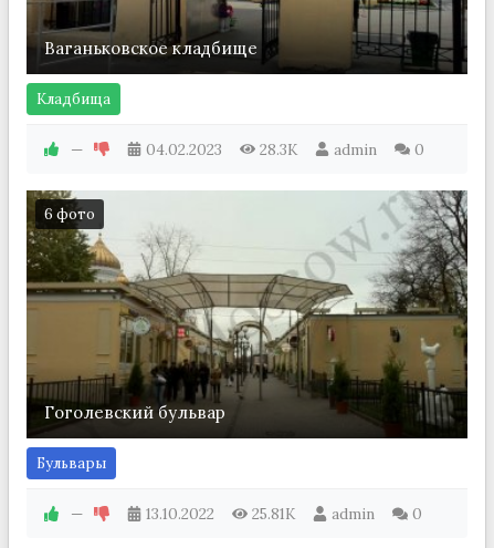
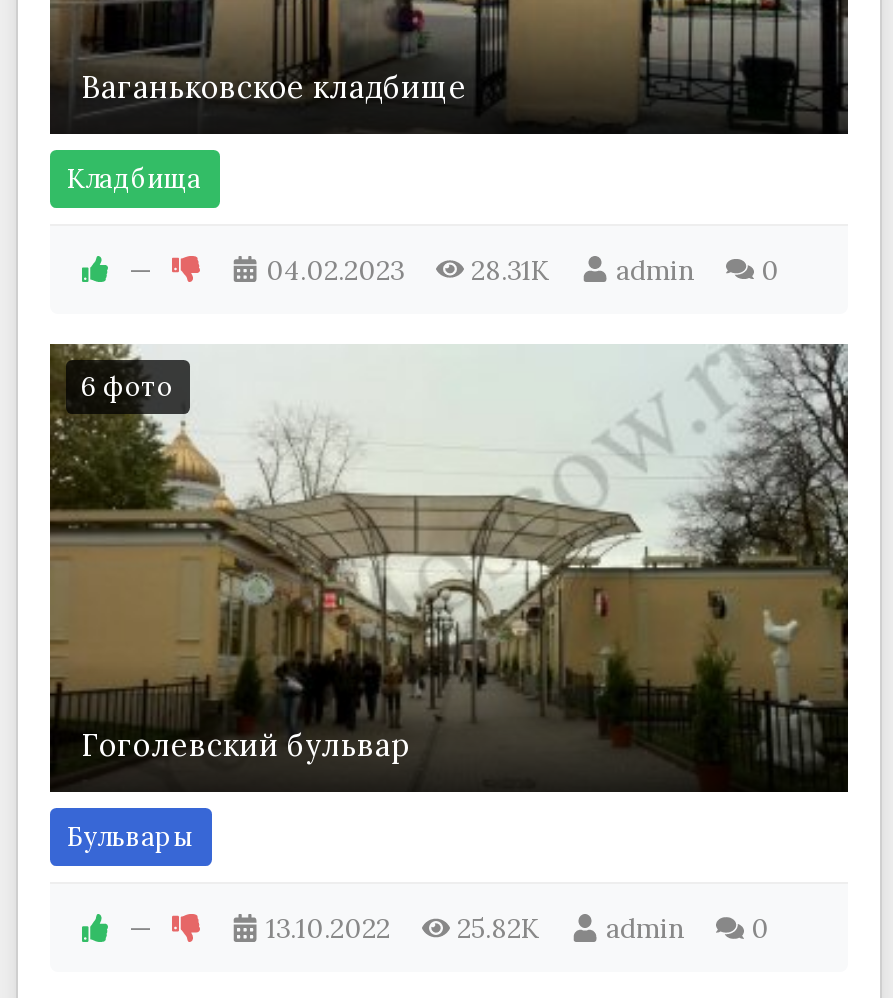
- 04.02.2023 28.3K admin 0
+ 04.02.2023 28.31K admin 0

- 13.10.2022 25.81K admin 0
+ 13.10.2022 25.82K admin 0
